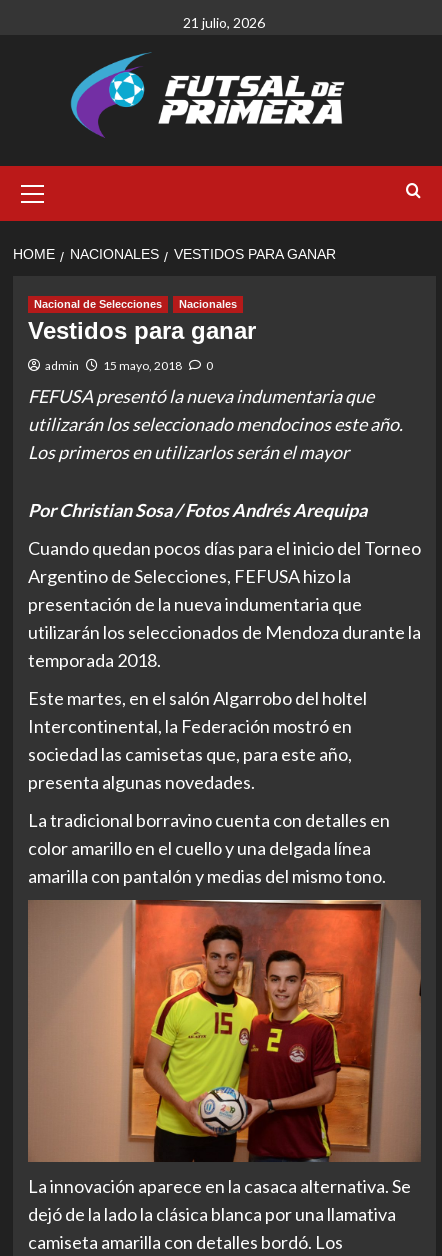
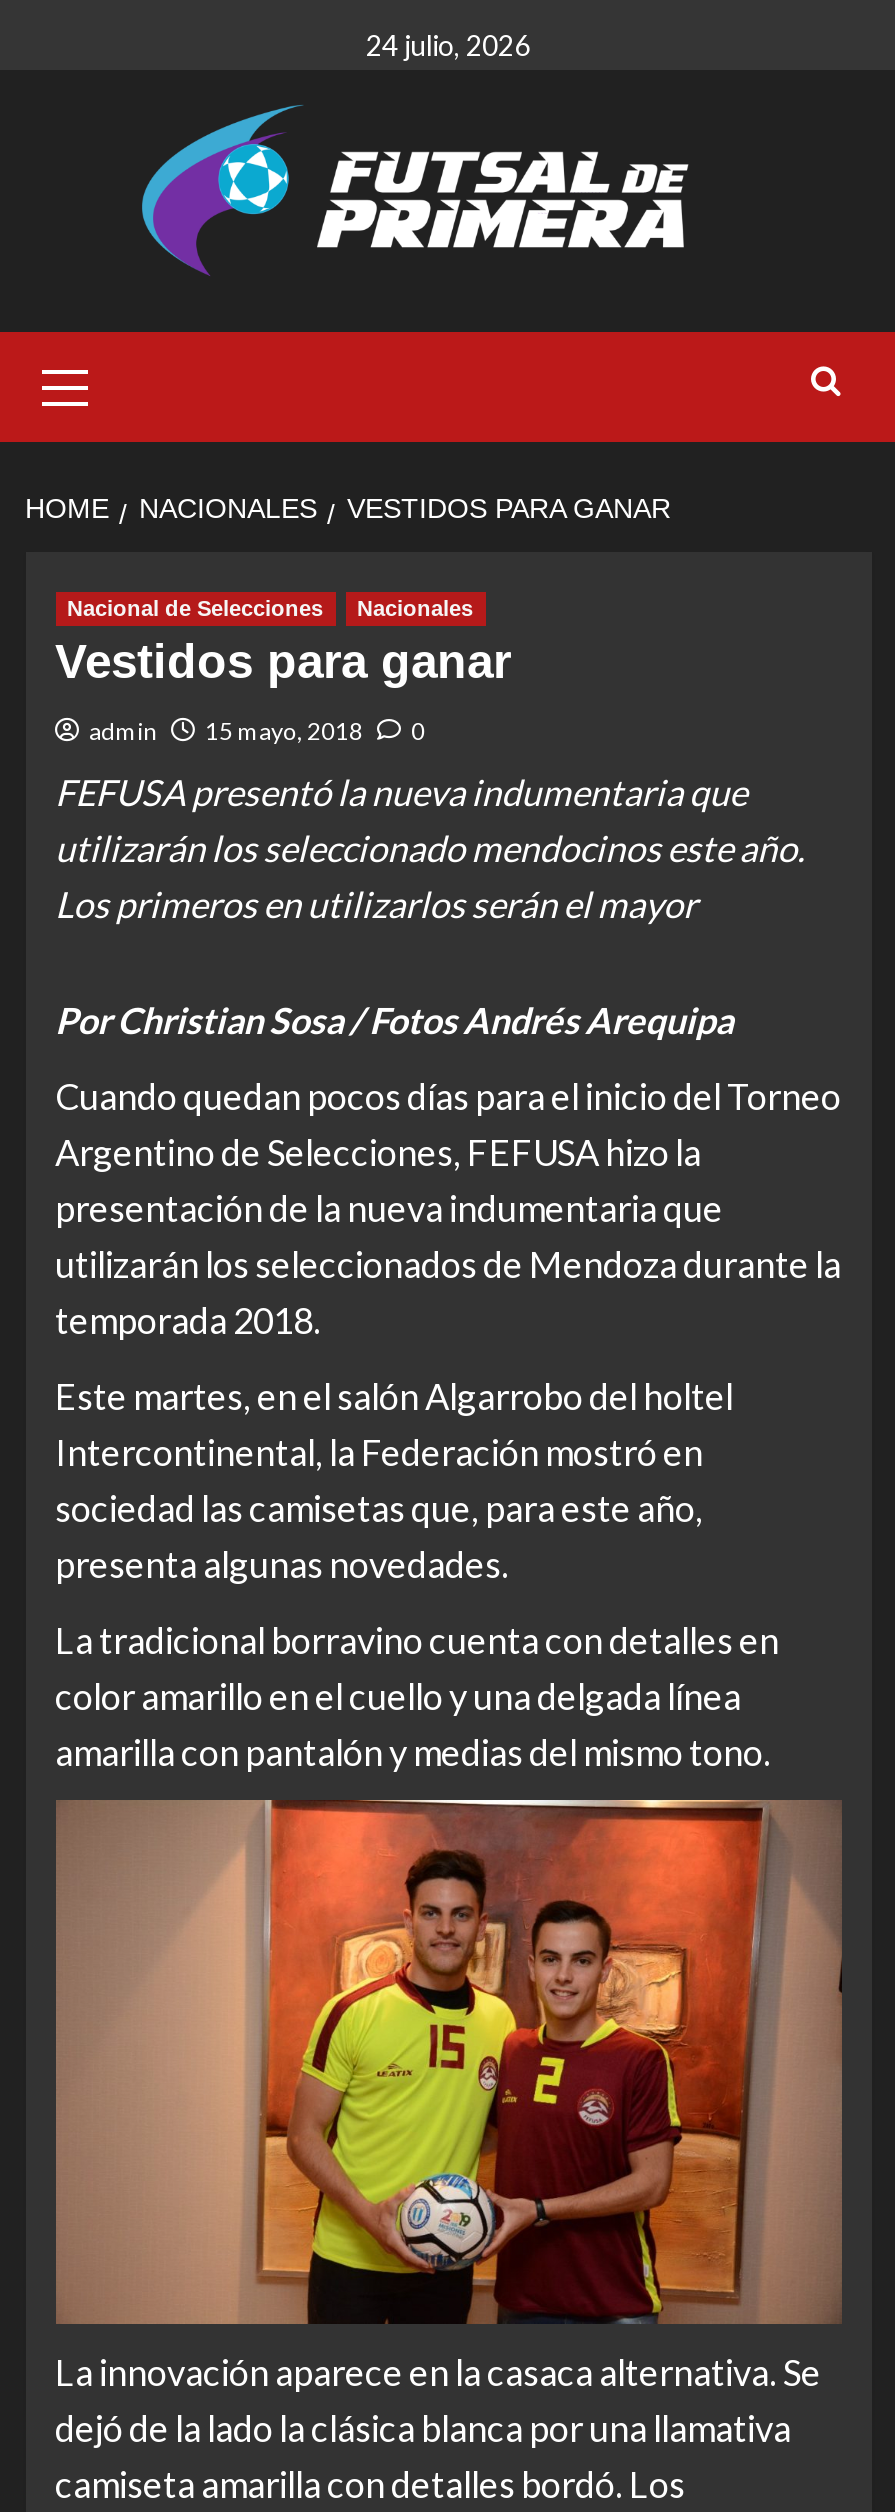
- 21 julio, 2026
+ 24 julio, 2026
